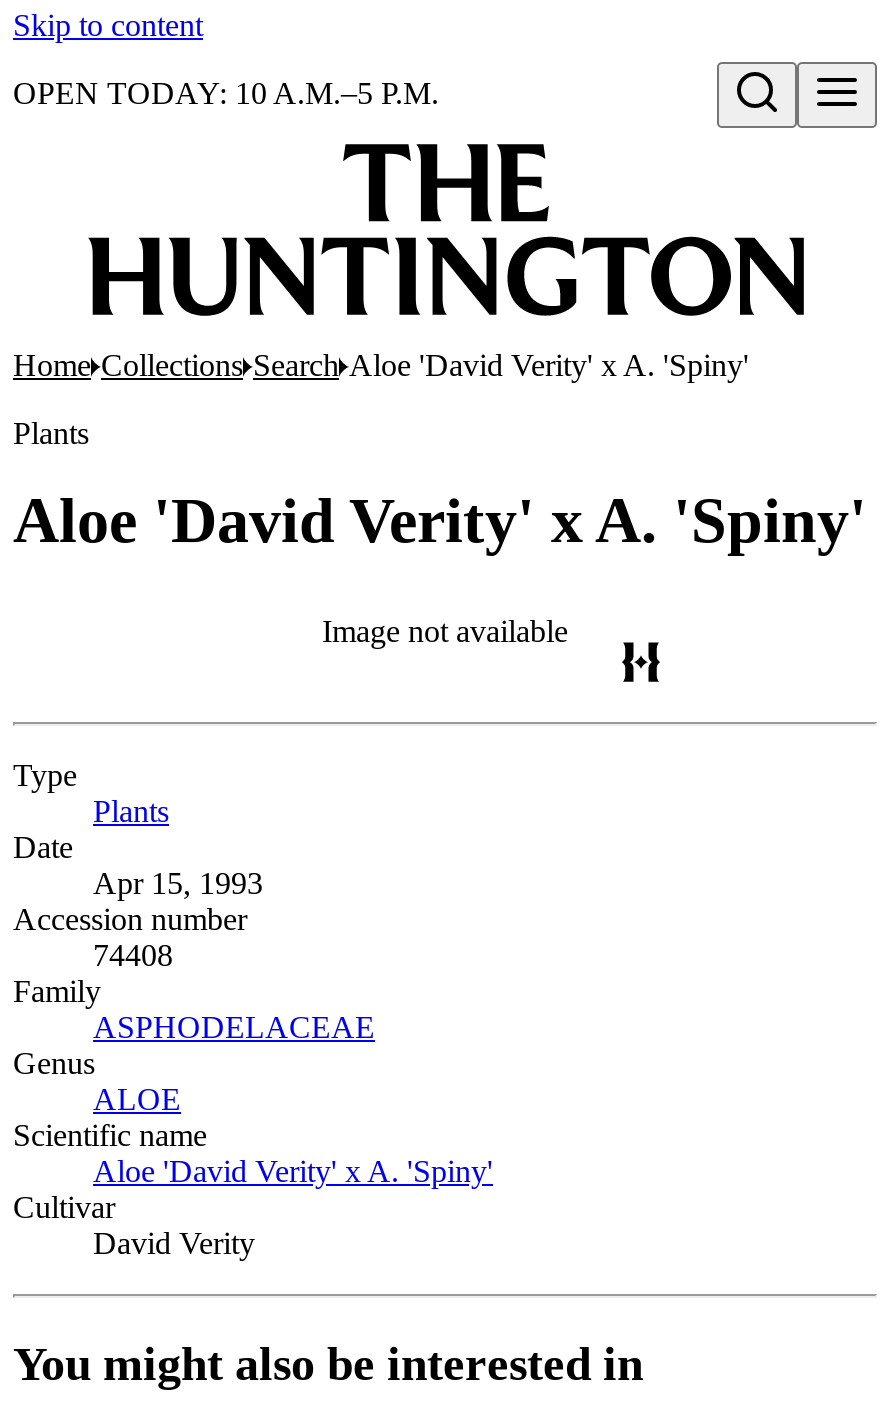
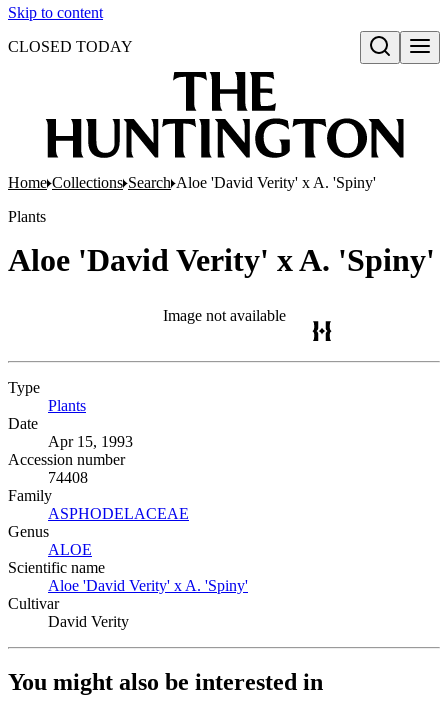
- OPEN TODAY: 10 A.M.–5 P.M.
+ CLOSED TODAY
